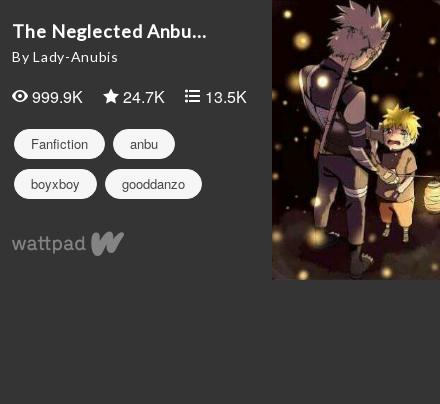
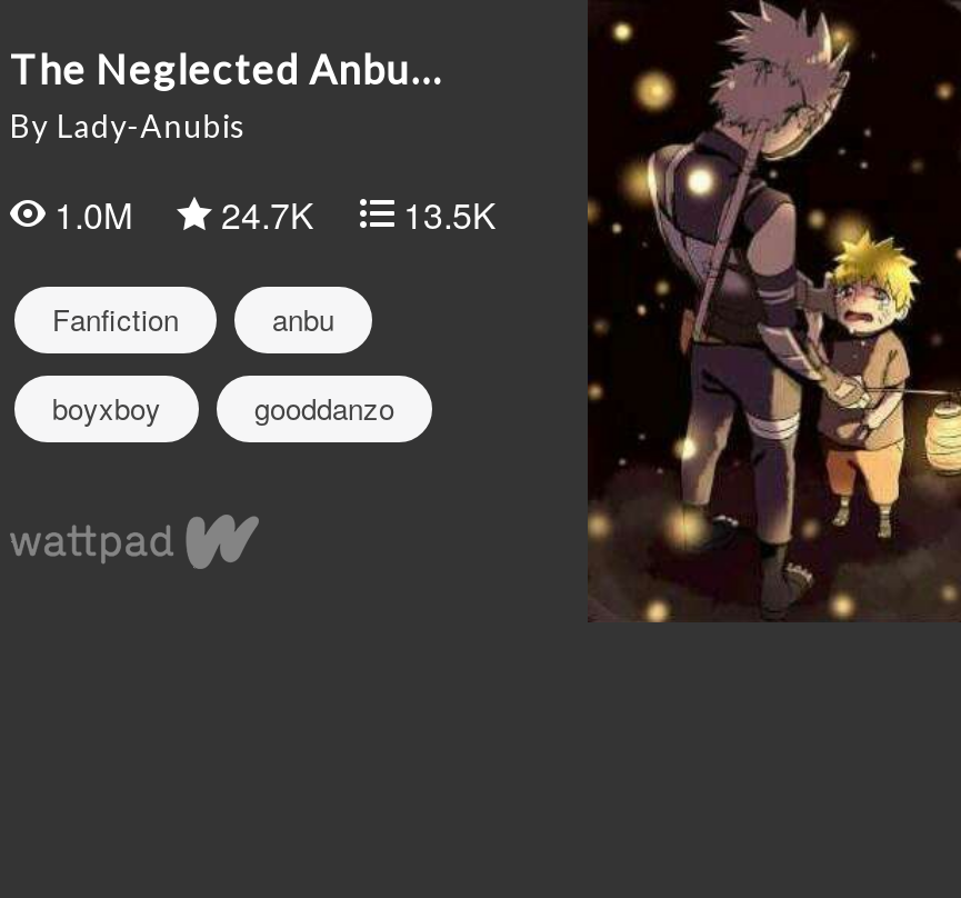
- 999.9K 24.7K 13.5K
+ 1.0M 24.7K 13.5K
